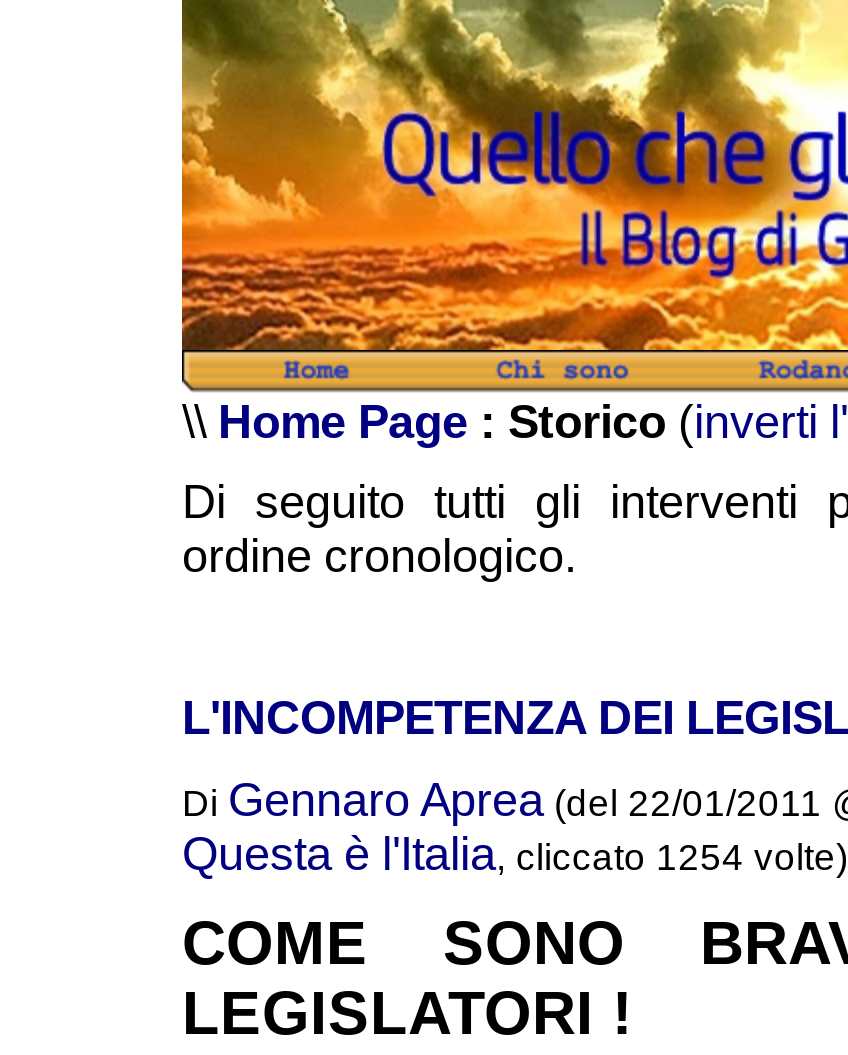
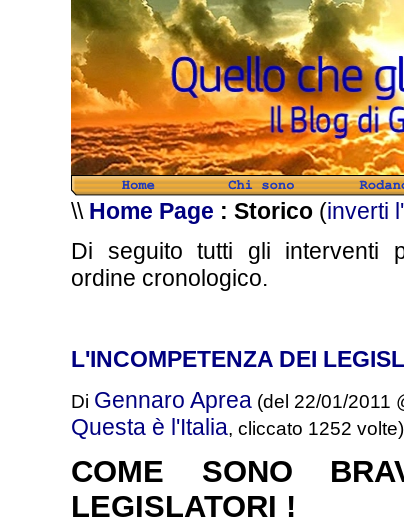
- Questa è l'Italia, cliccato 1254 volte)
+ Questa è l'Italia, cliccato 1252 volte)
